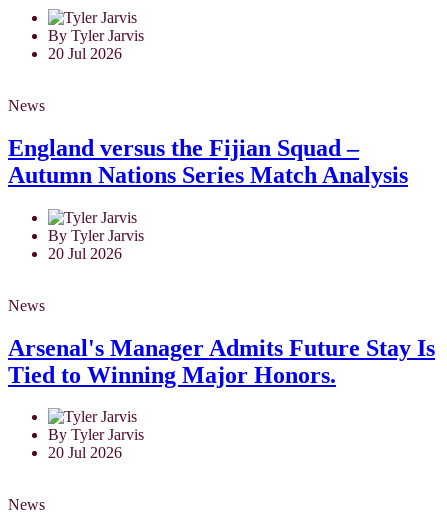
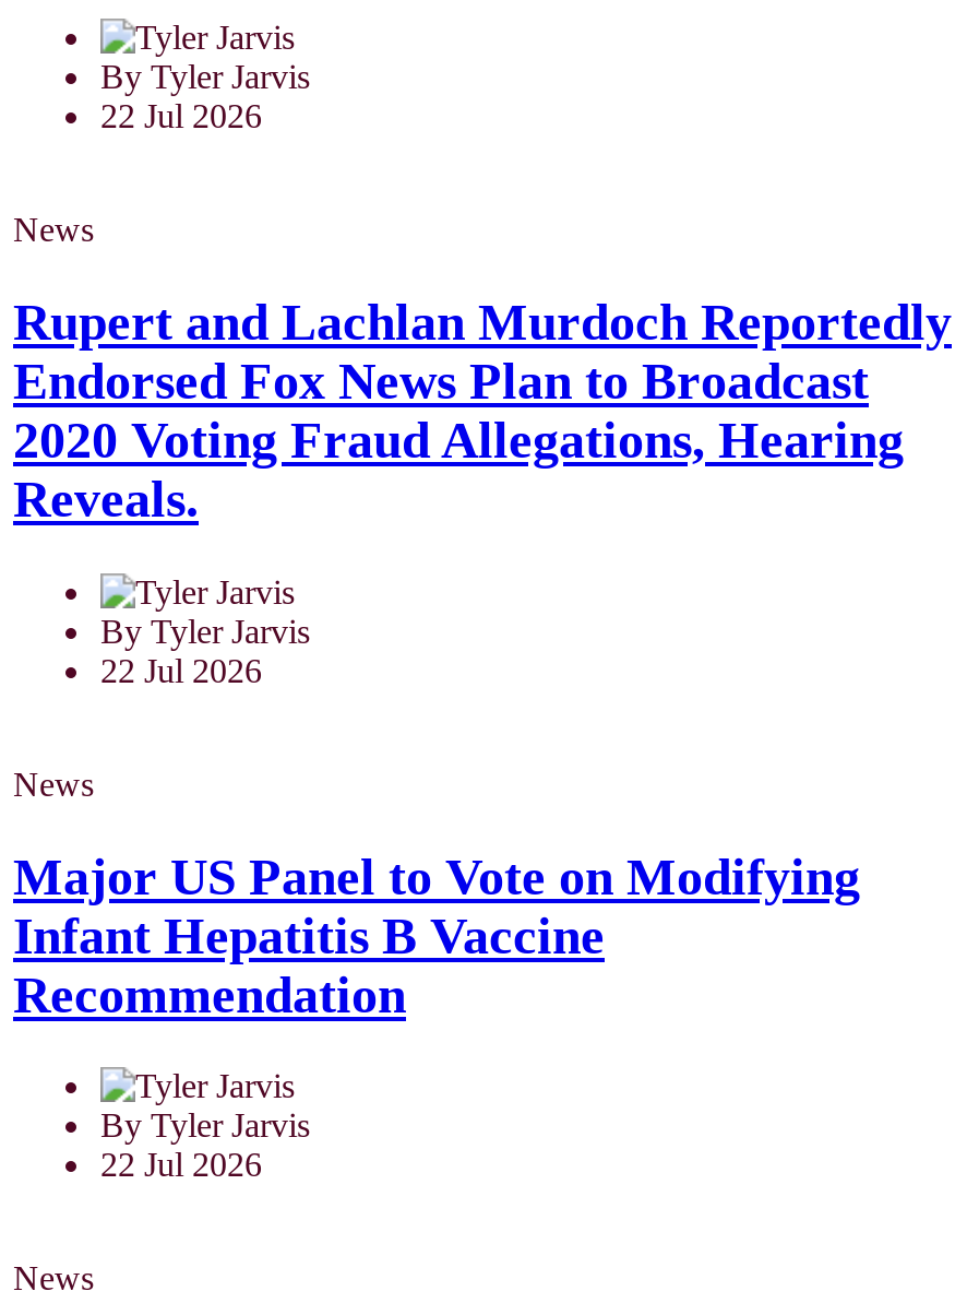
- 20 Jul 2026
+ 22 Jul 2026

- England versus the Fijian Squad –
- Autumn Nations Series Match Analysis
+ Rupert and Lachlan Murdoch Reportedly
+ Endorsed Fox News Plan to Broadcast
+ 2020 Voting Fraud Allegations, Hearing
+ Reveals.

- 20 Jul 2026
+ 22 Jul 2026

- Arsenal's Manager Admits Future Stay Is
- Tied to Winning Major Honors.
+ Major US Panel to Vote on Modifying
+ Infant Hepatitis B Vaccine
+ Recommendation

- 20 Jul 2026
+ 22 Jul 2026
